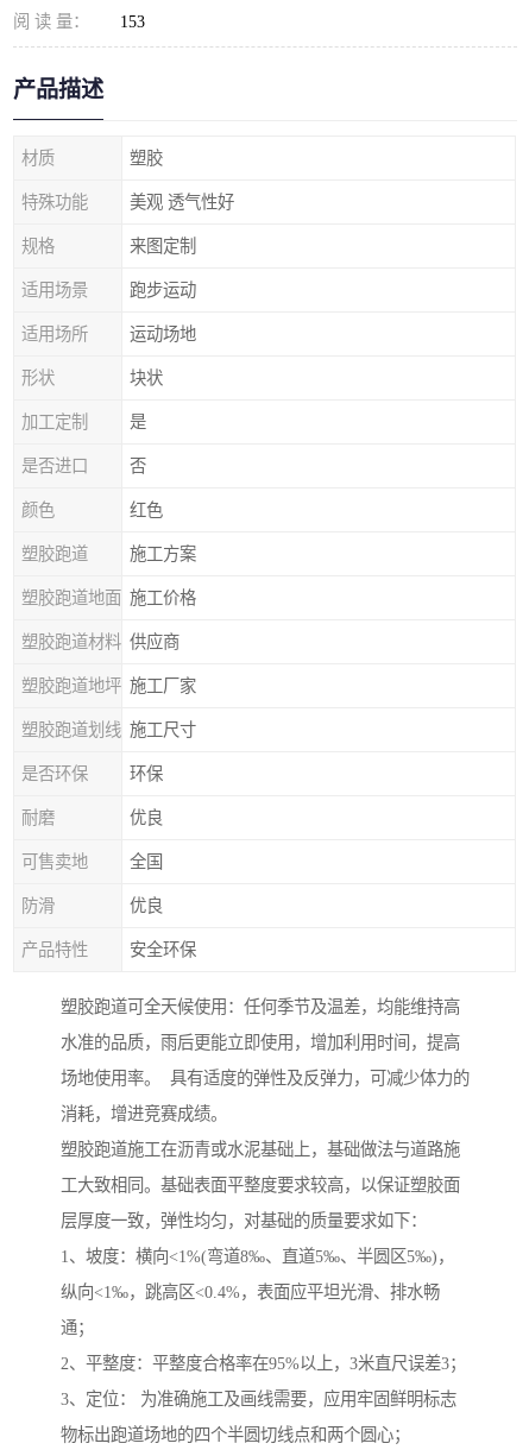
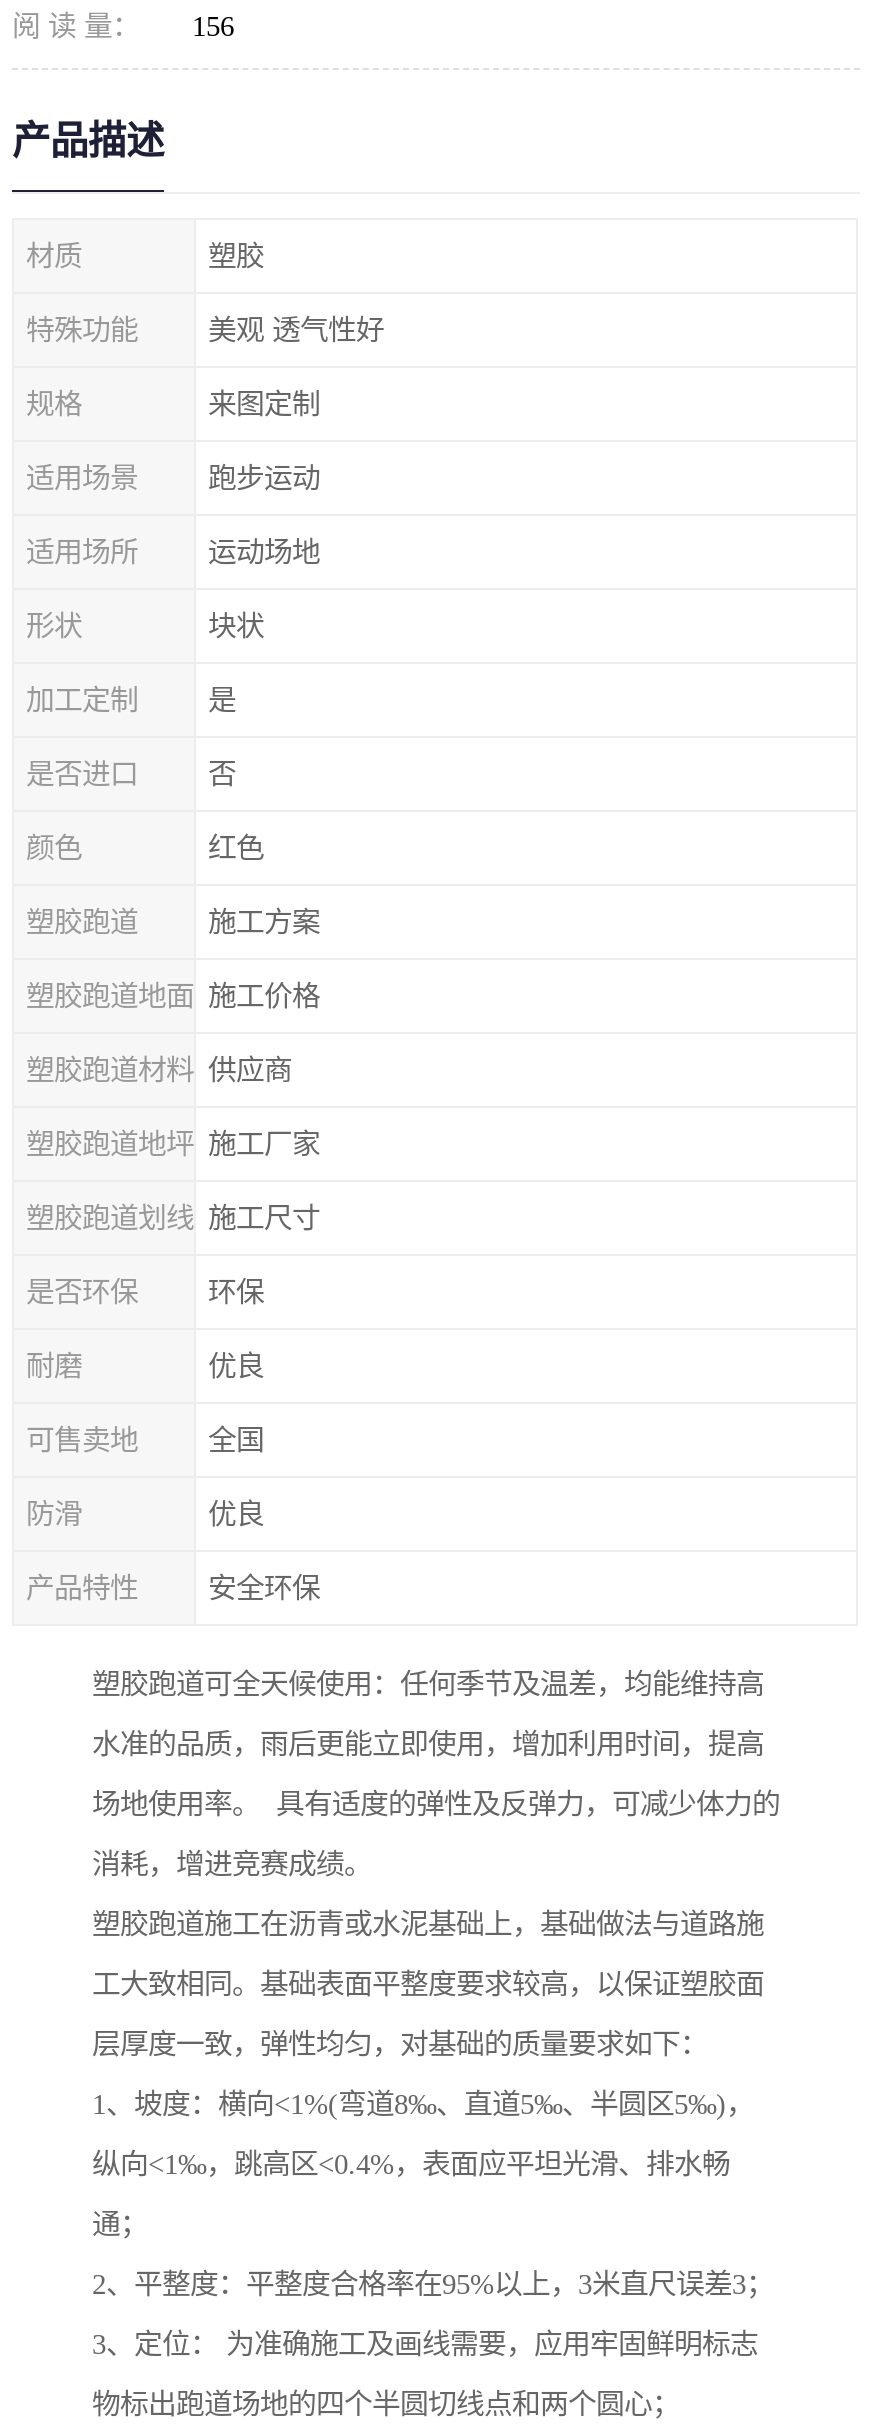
- 阅 读 量： 153
+ 阅 读 量： 156
